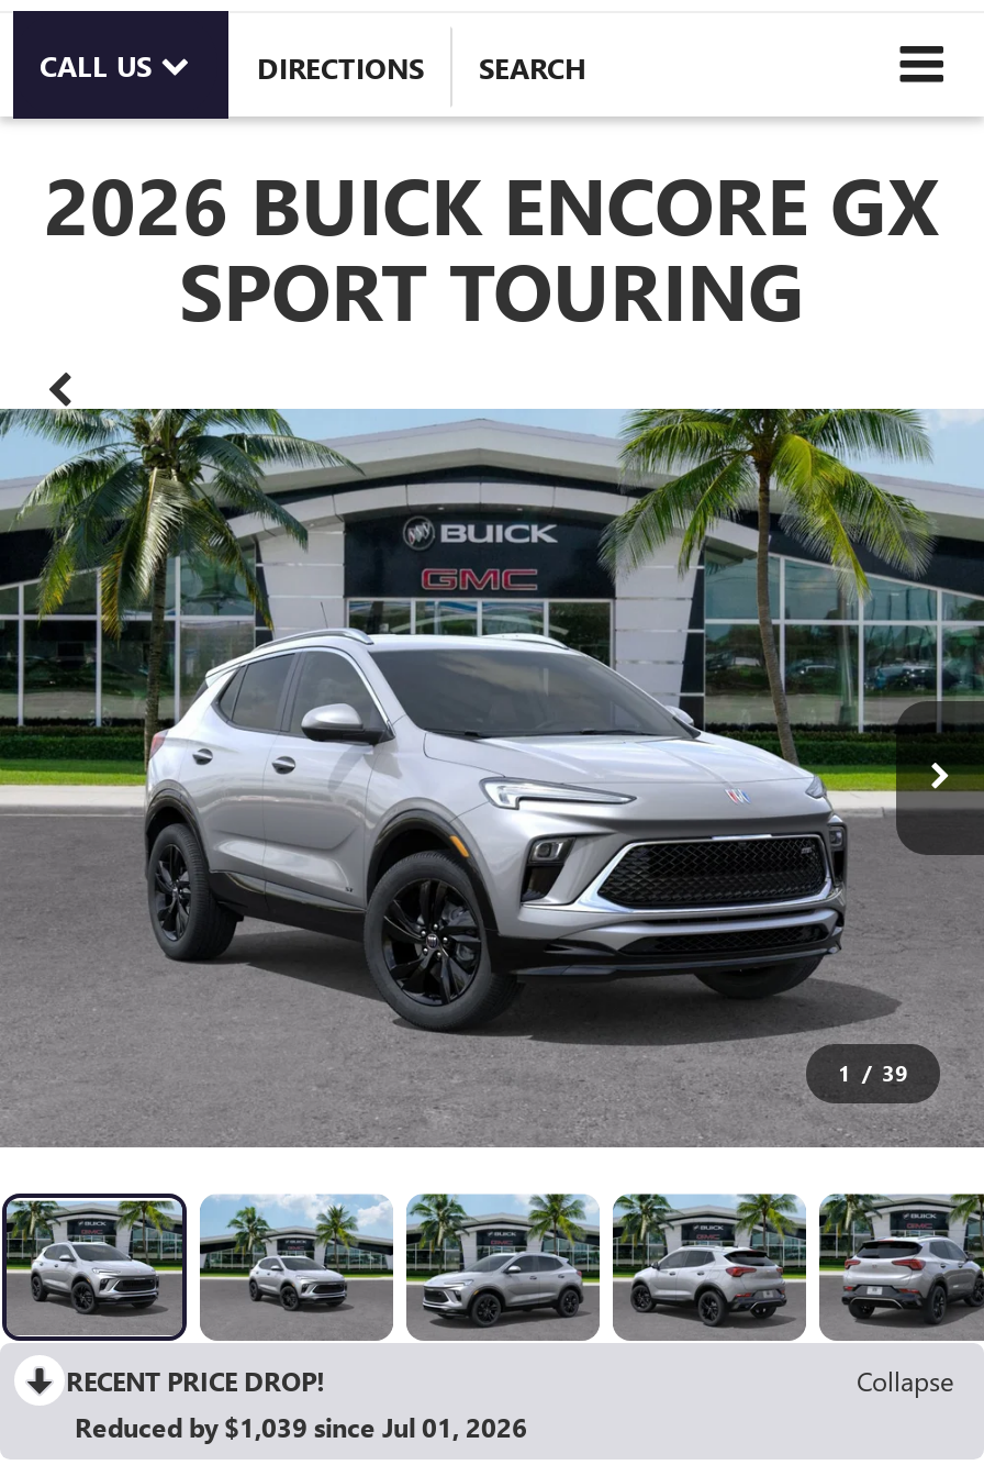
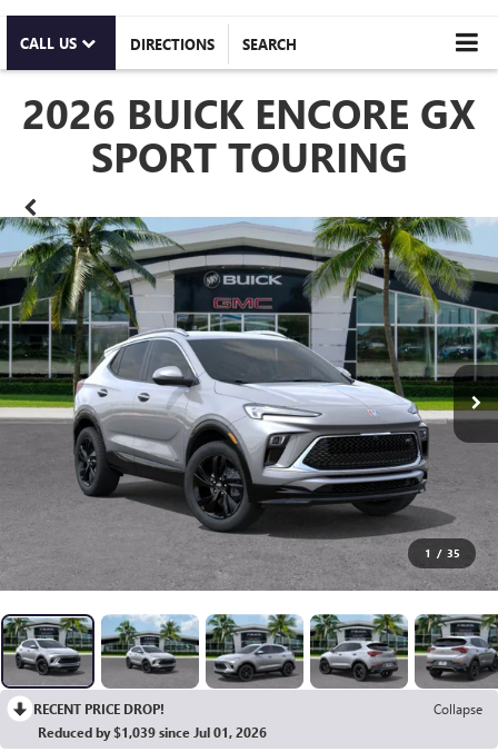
- 1 / 39
+ 1 / 35
